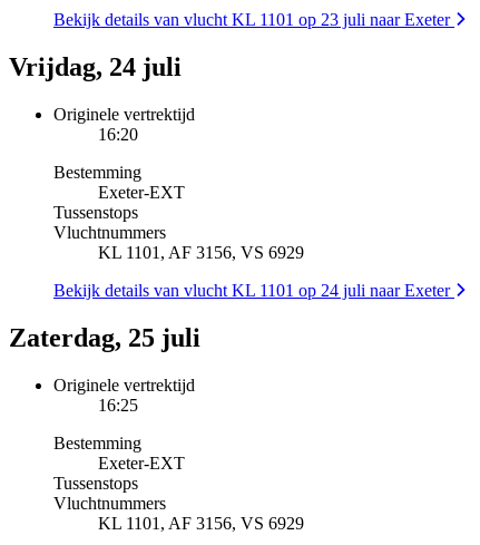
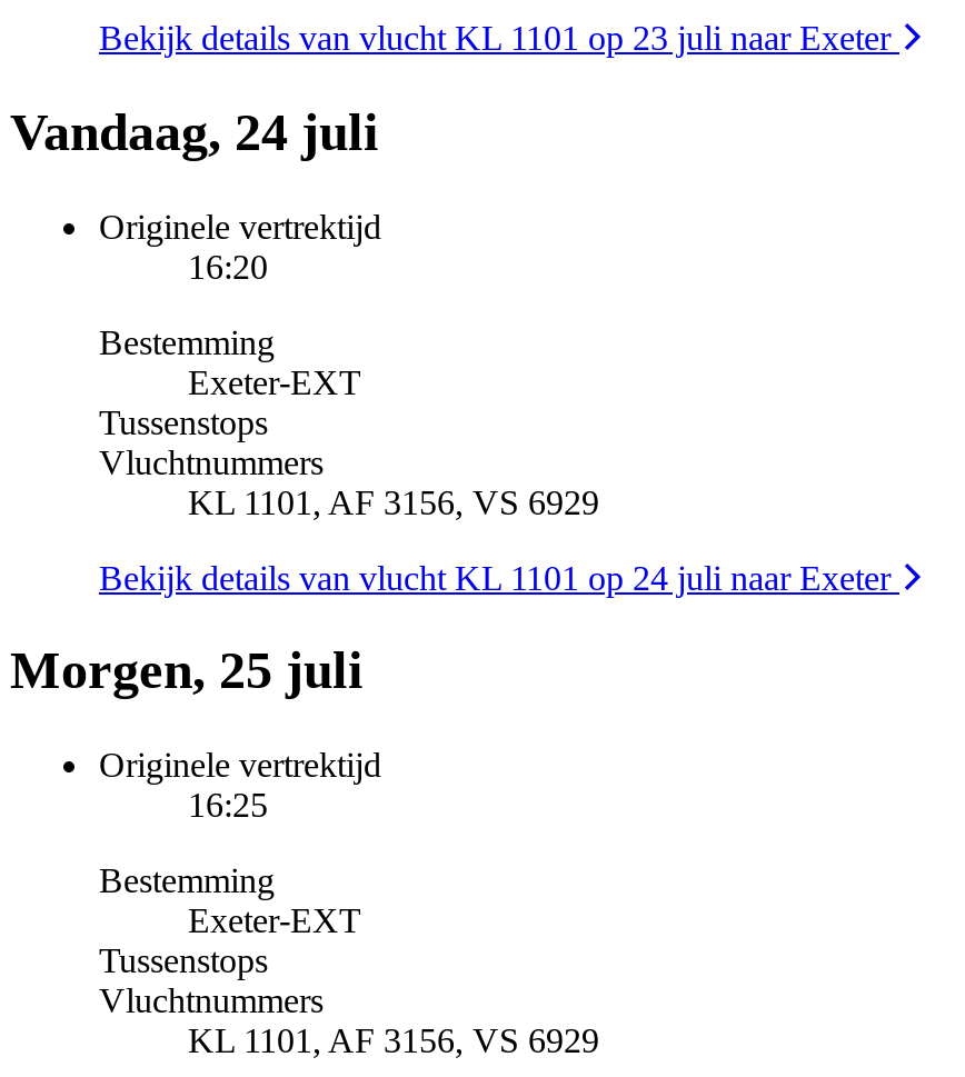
- Vrijdag, 24 juli
+ Vandaag, 24 juli

- Zaterdag, 25 juli
+ Morgen, 25 juli
